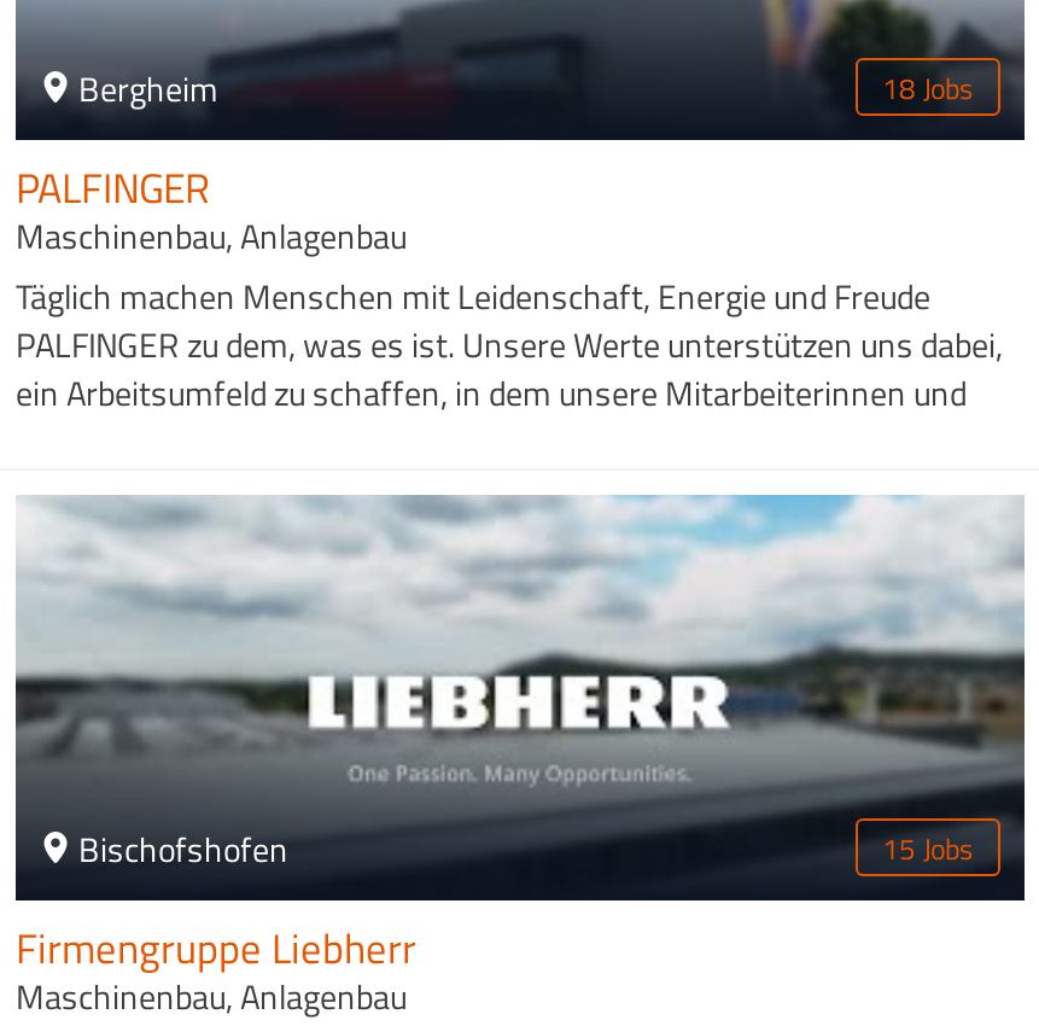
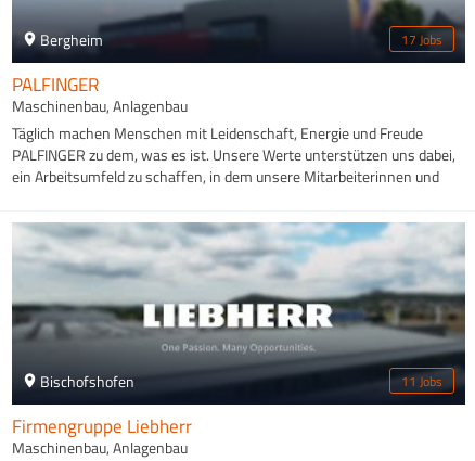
- 18 Jobs
+ 17 Jobs

- 15 Jobs
+ 11 Jobs
